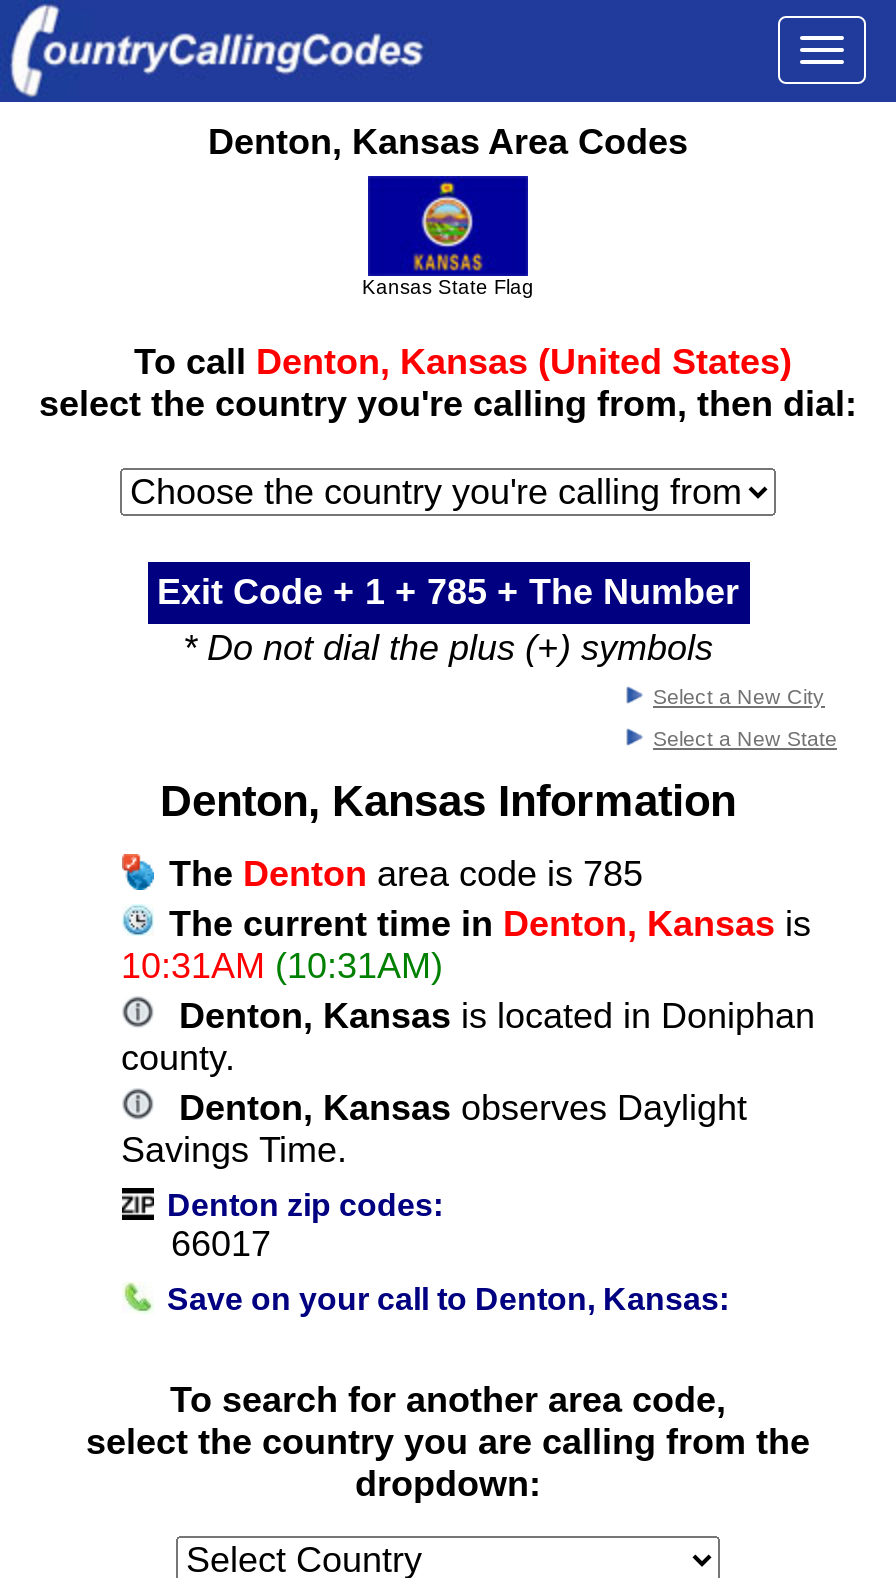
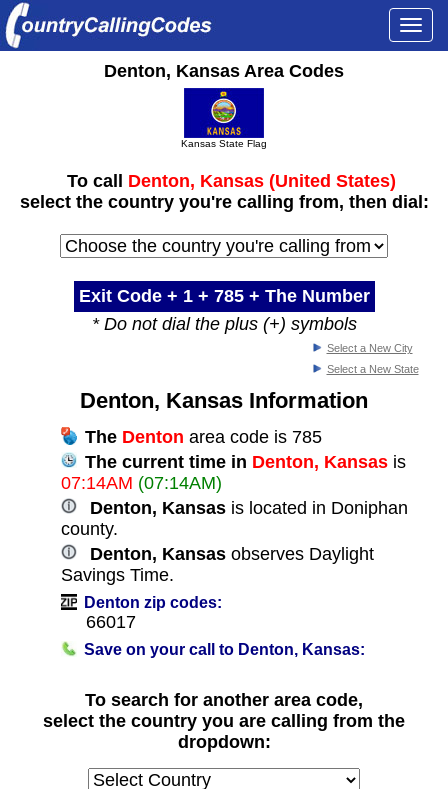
- 10:31AM (10:31AM)
+ 07:14AM (07:14AM)
